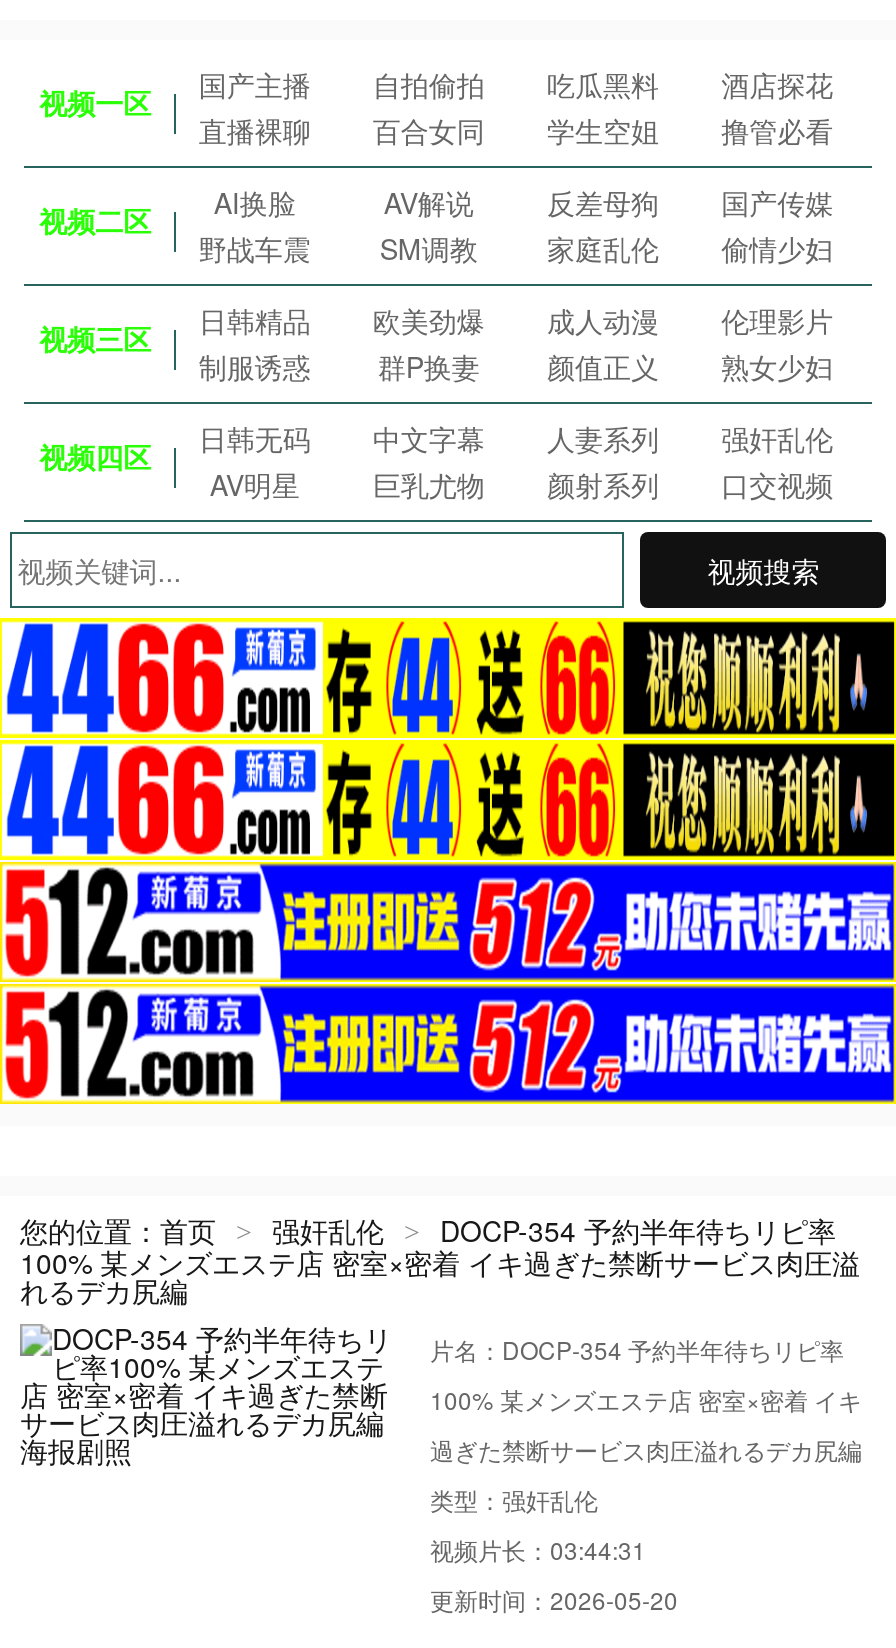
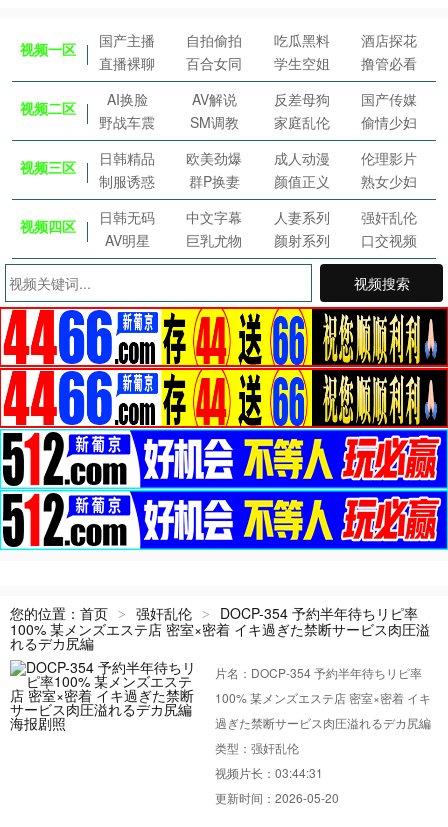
- [image]
+ [image]
